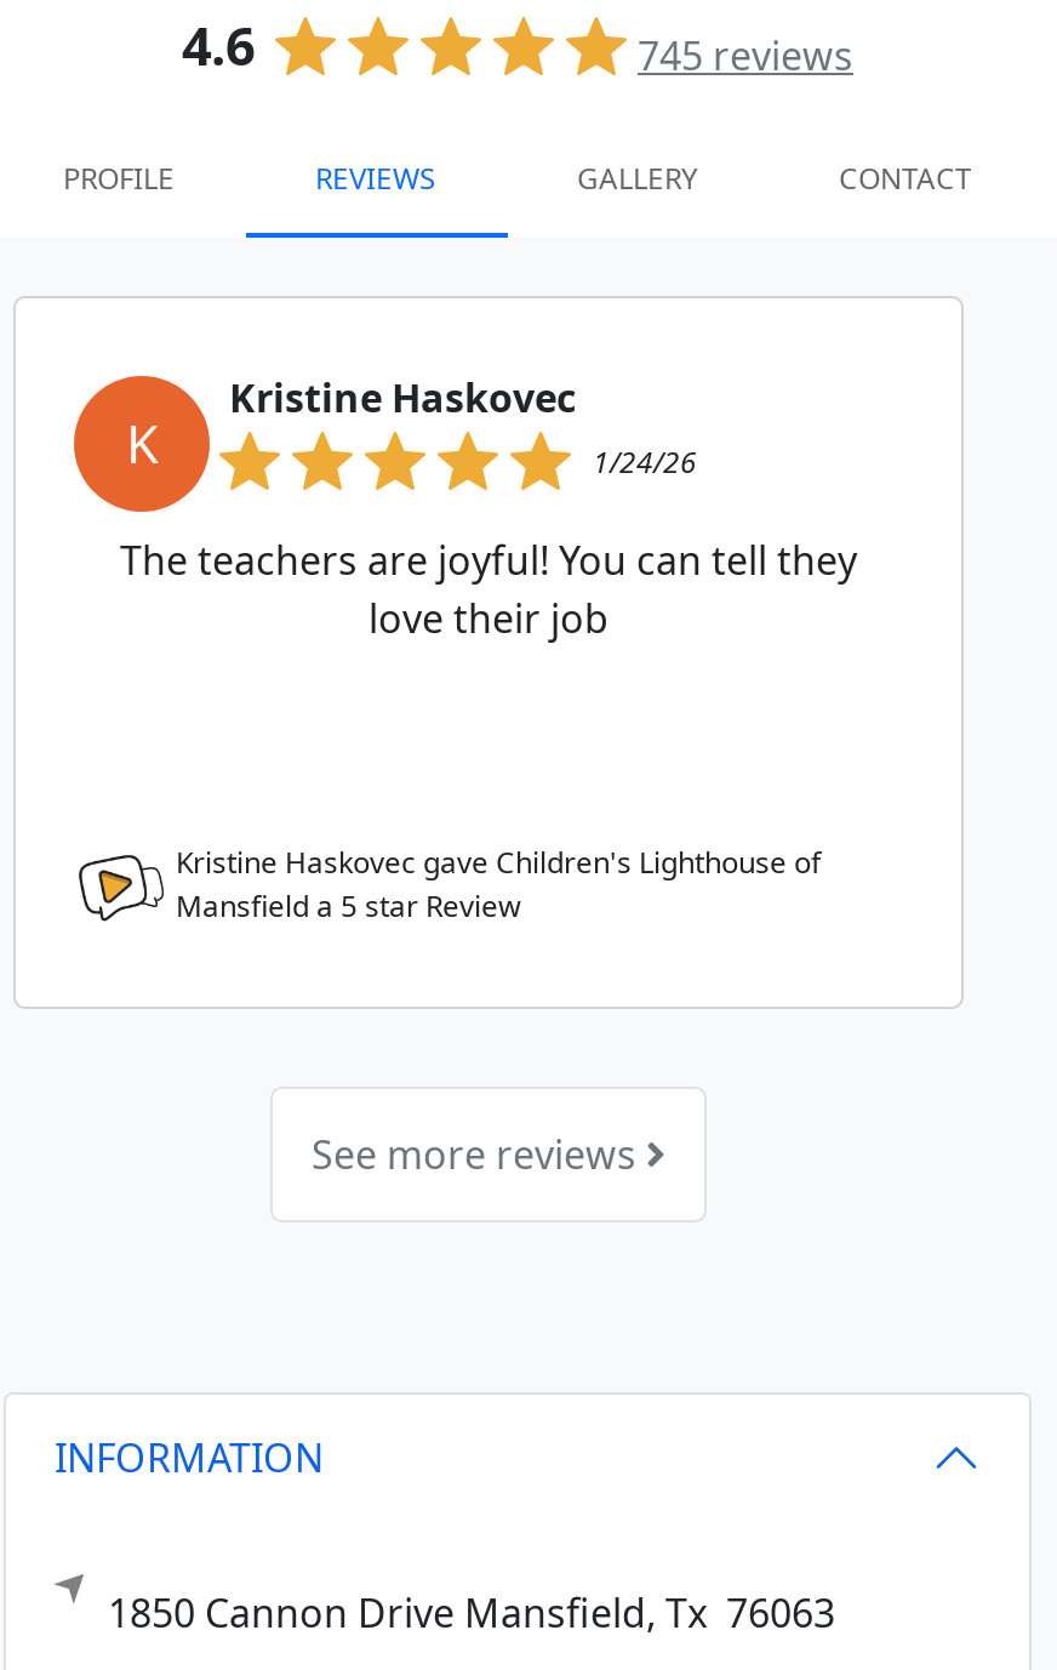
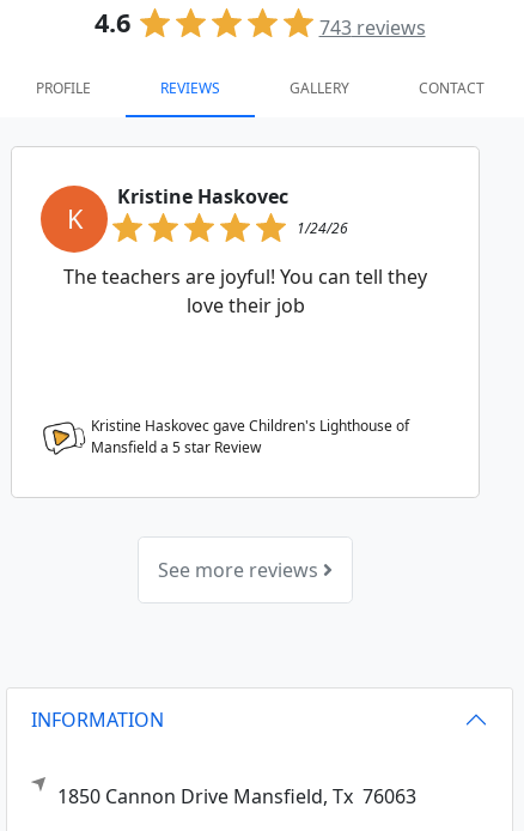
- 745 reviews
+ 743 reviews
